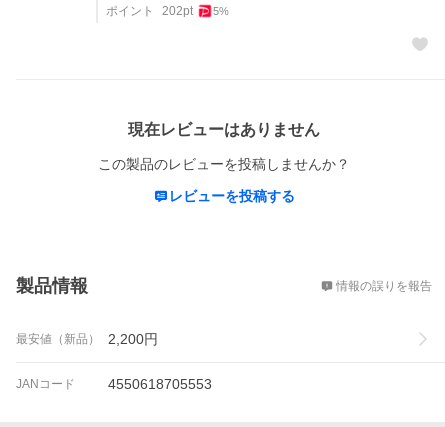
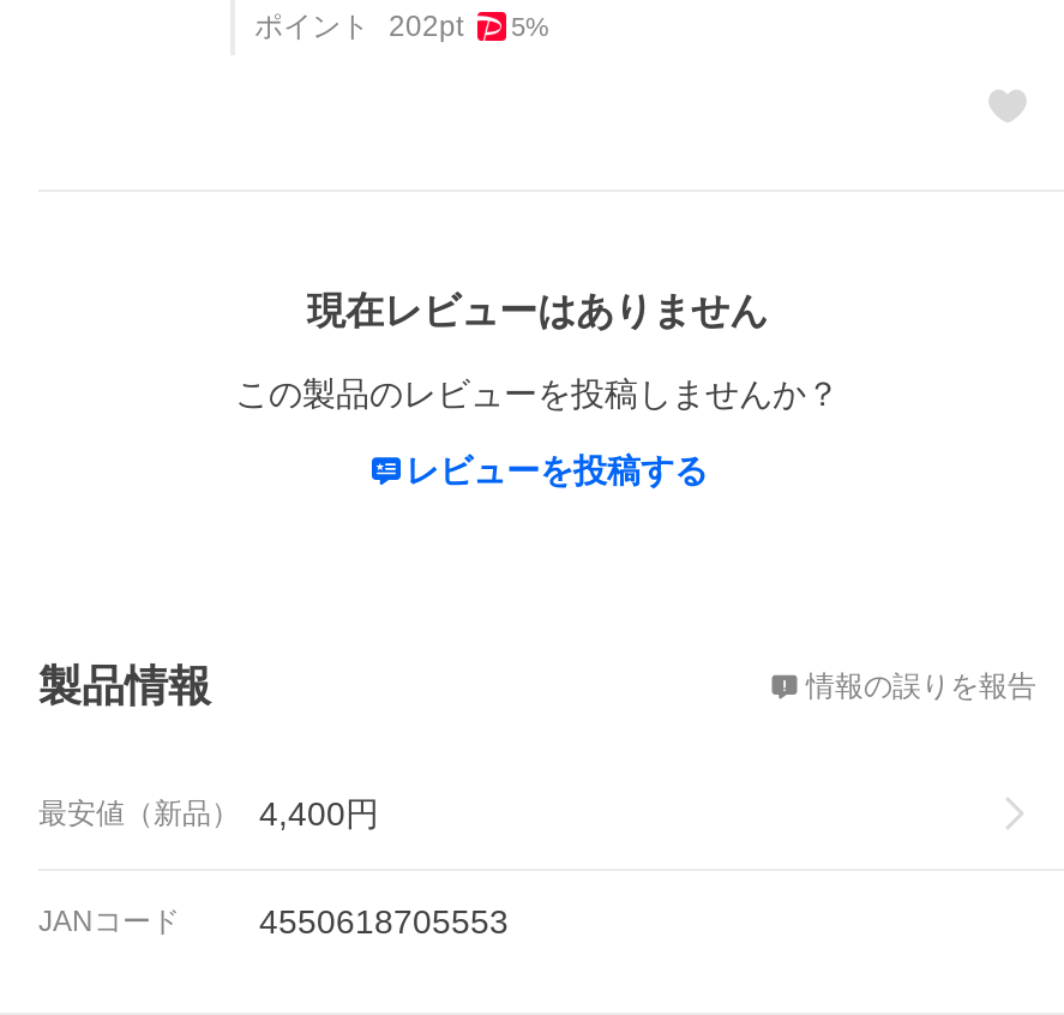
- 最安値（新品） 2,200円
+ 最安値（新品） 4,400円
